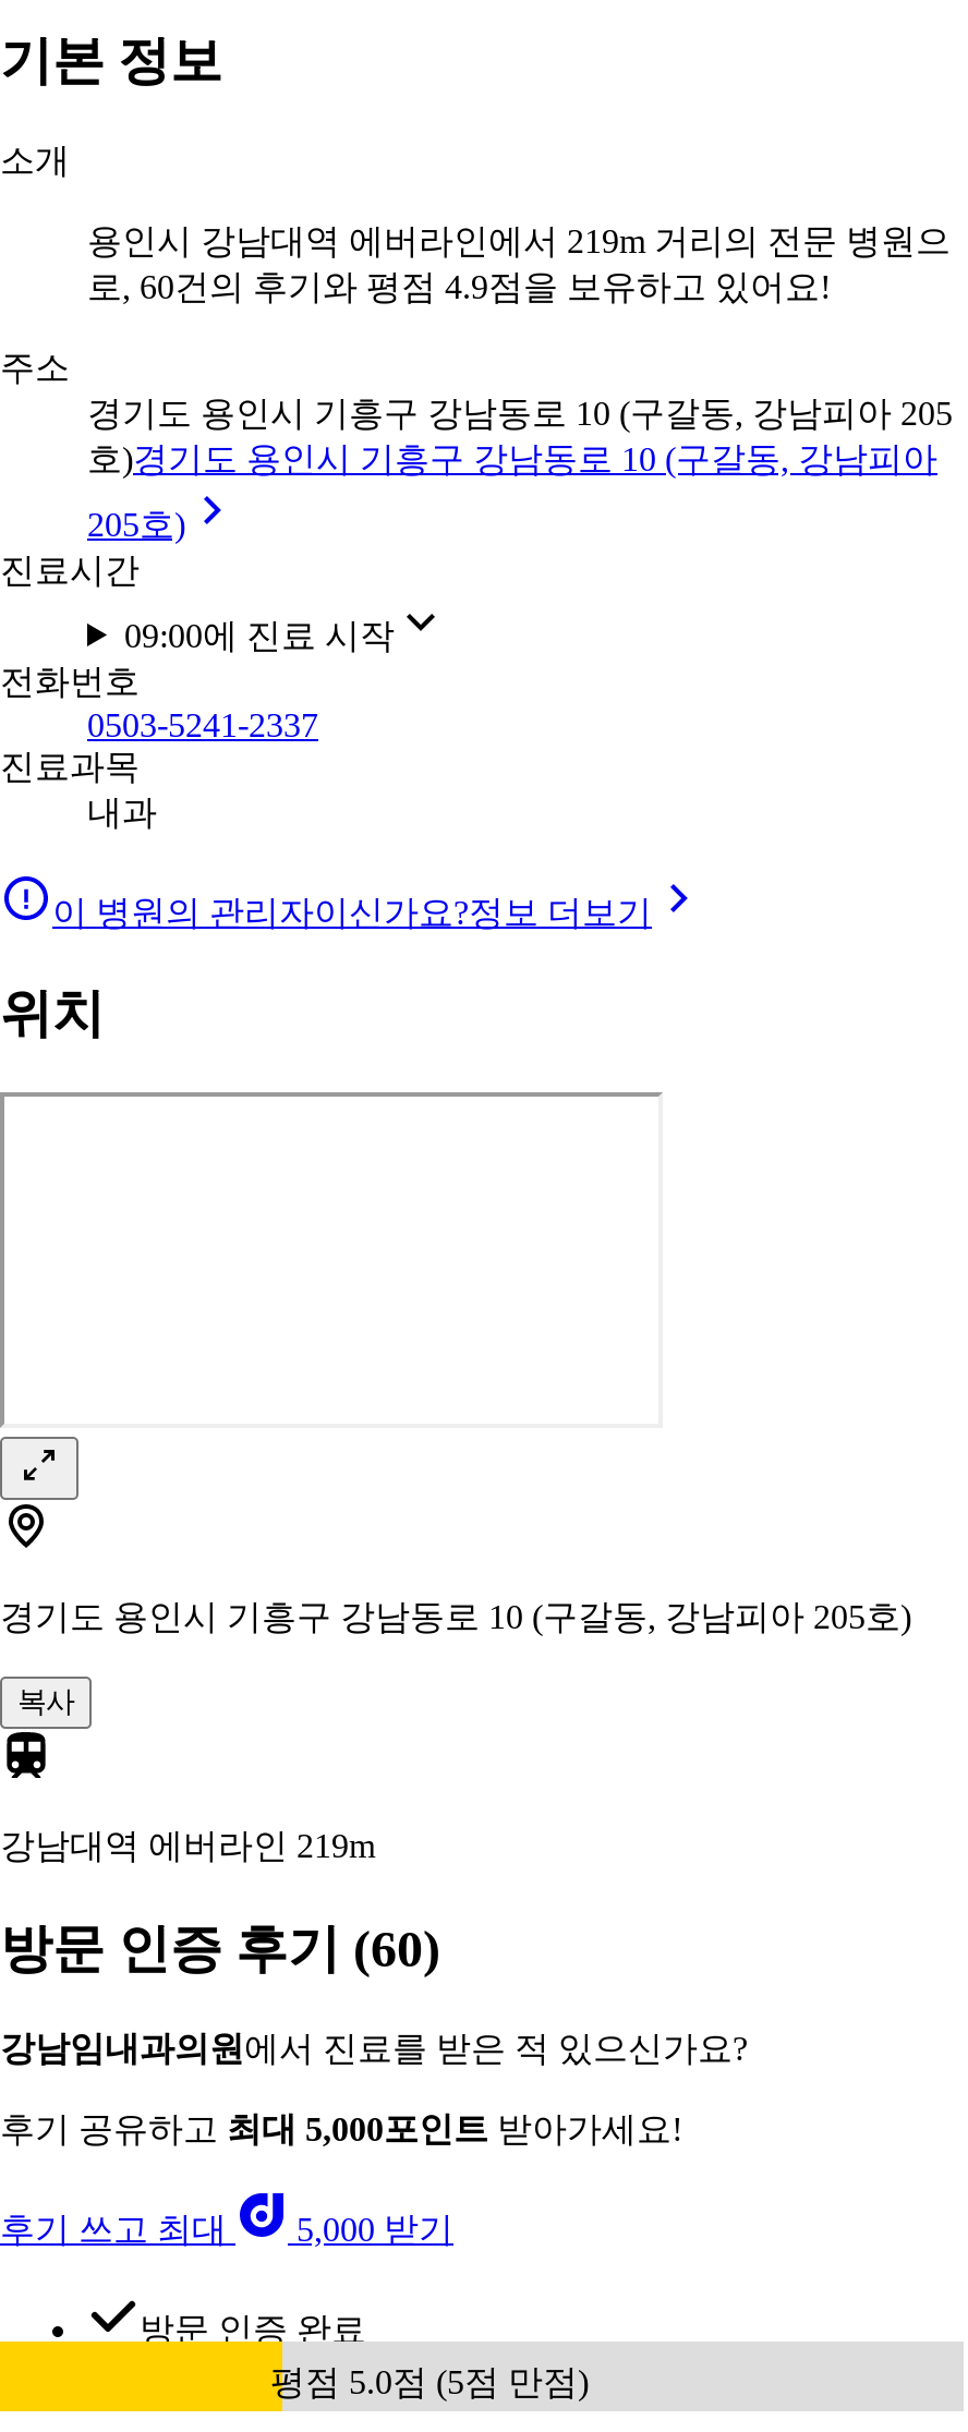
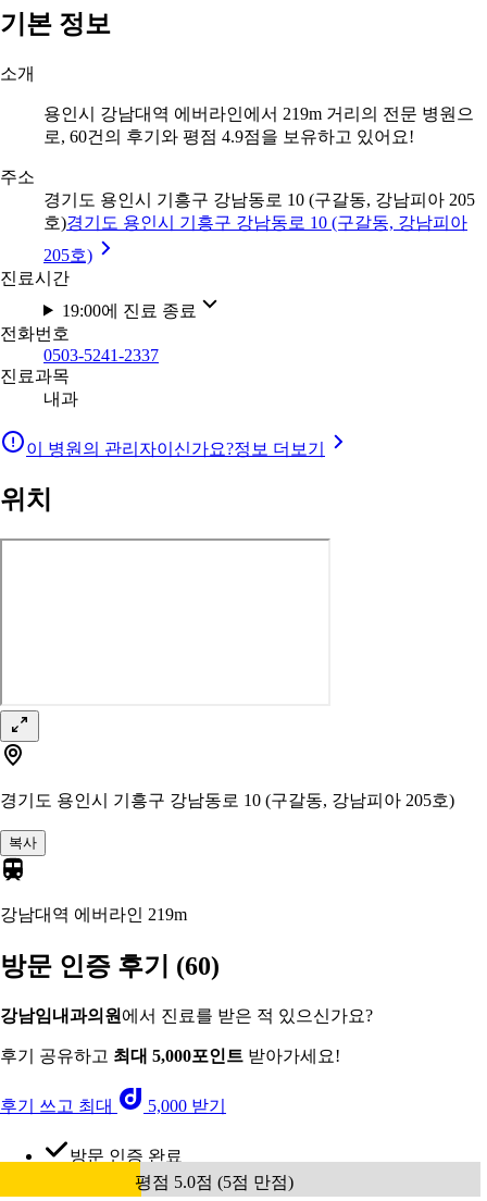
- 09:00에 진료 시작
+ 19:00에 진료 종료
